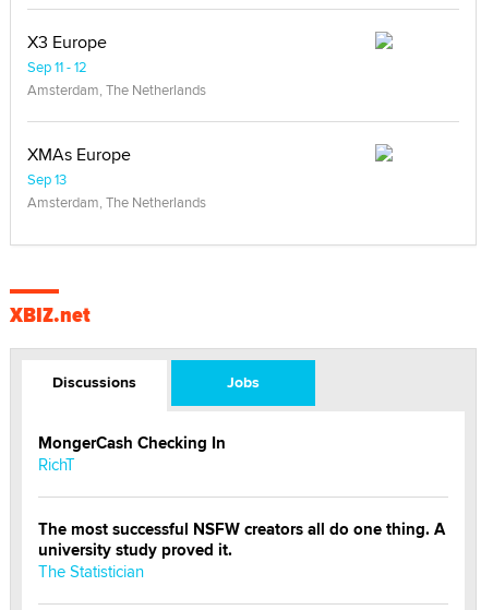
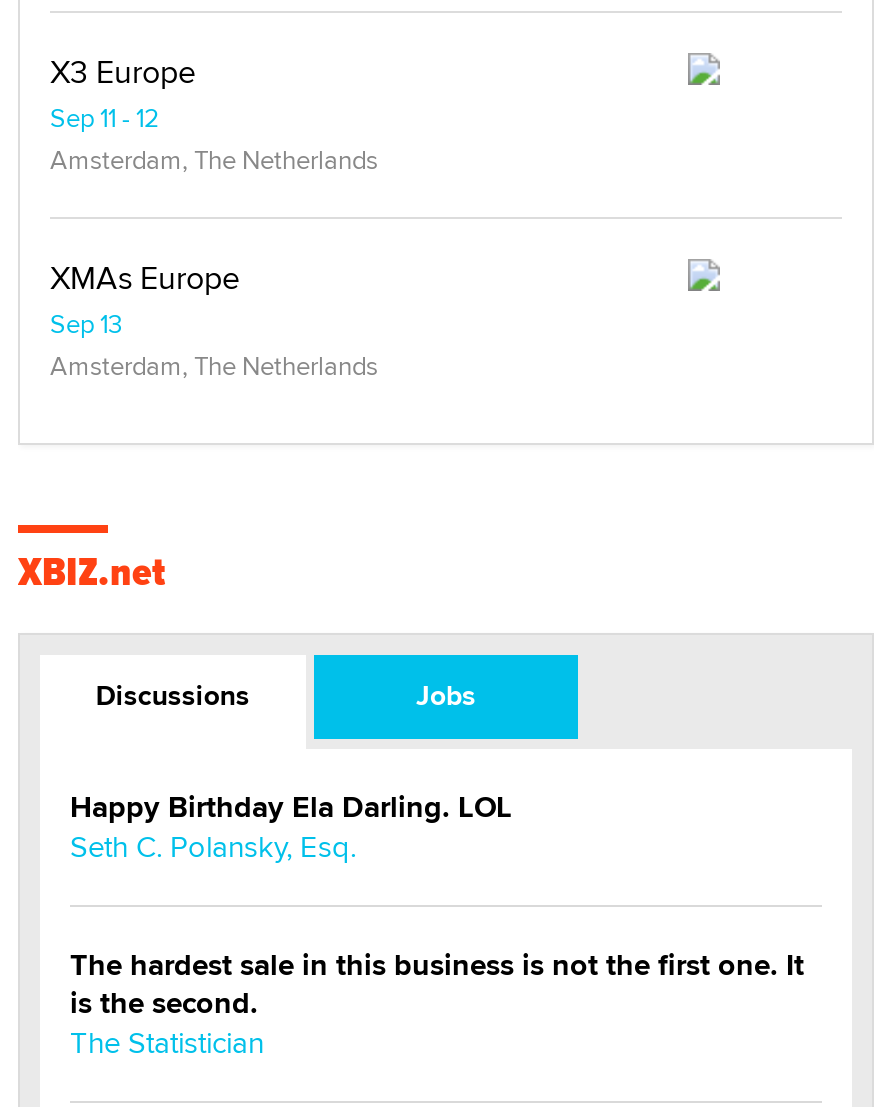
- MongerCash Checking In
- RichT
+ Happy Birthday Ela Darling. LOL
+ Seth C. Polansky, Esq.

- The most successful NSFW creators all do one thing. A
- university study proved it.
+ The hardest sale in this business is not the first one. It
+ is the second.
